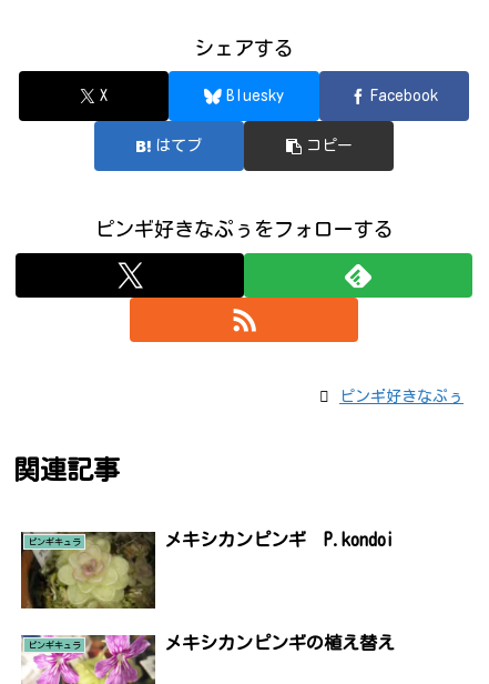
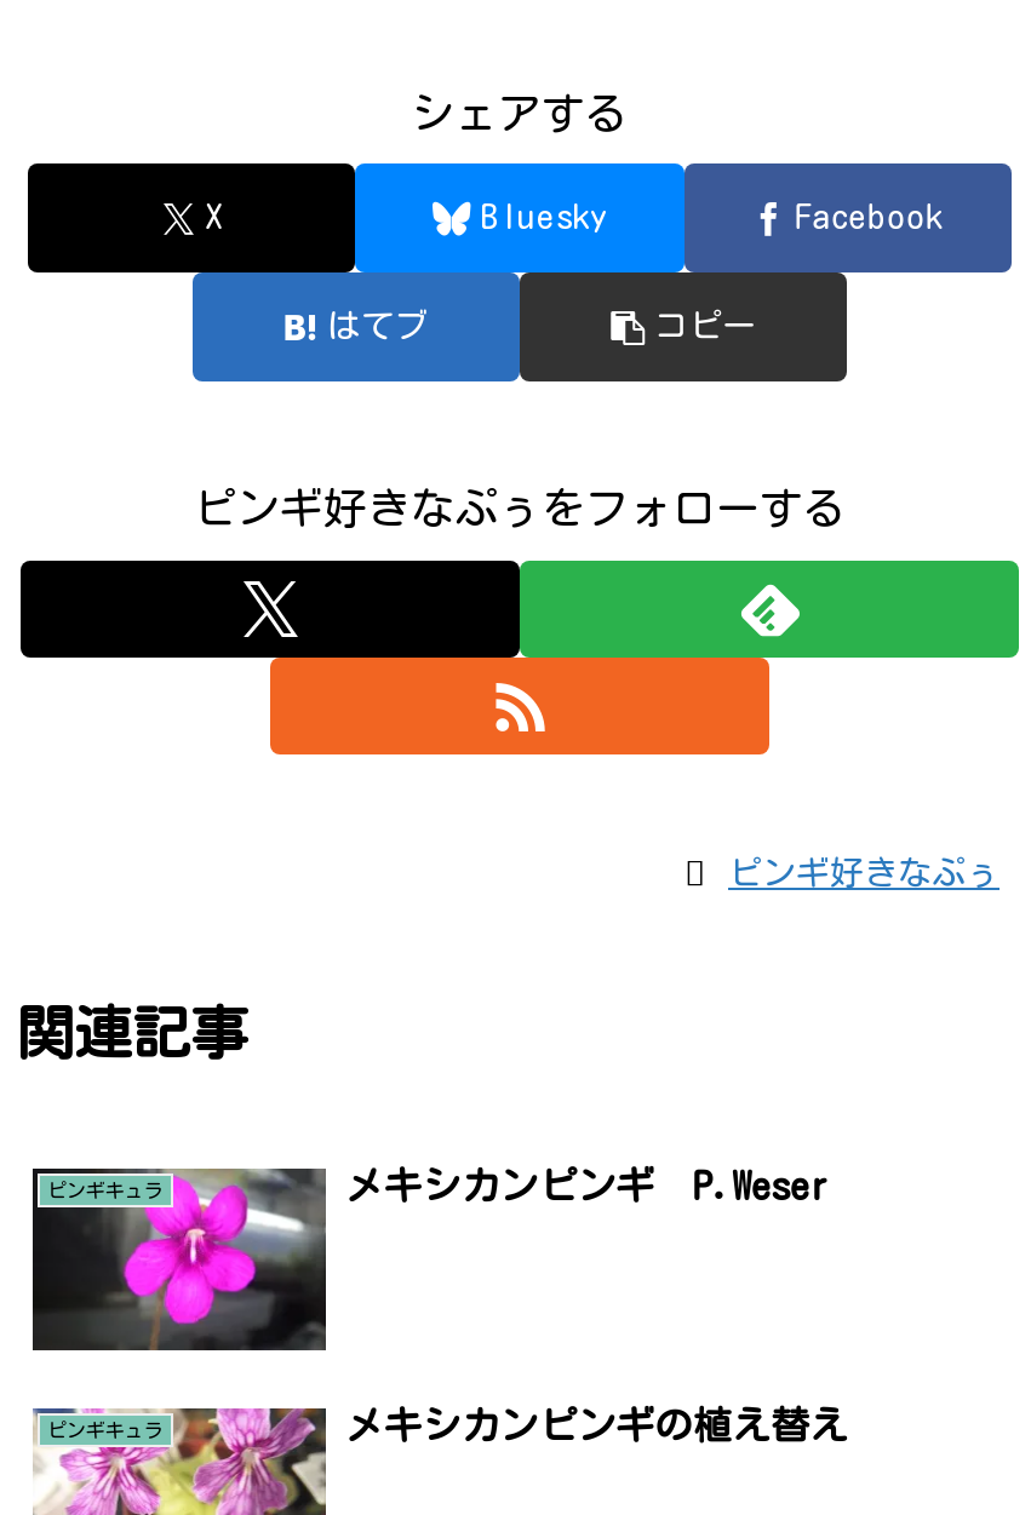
- [image]
- メキシカンピンギ P.kondoi
+ [image]
+ メキシカンピンギ P.Weser
